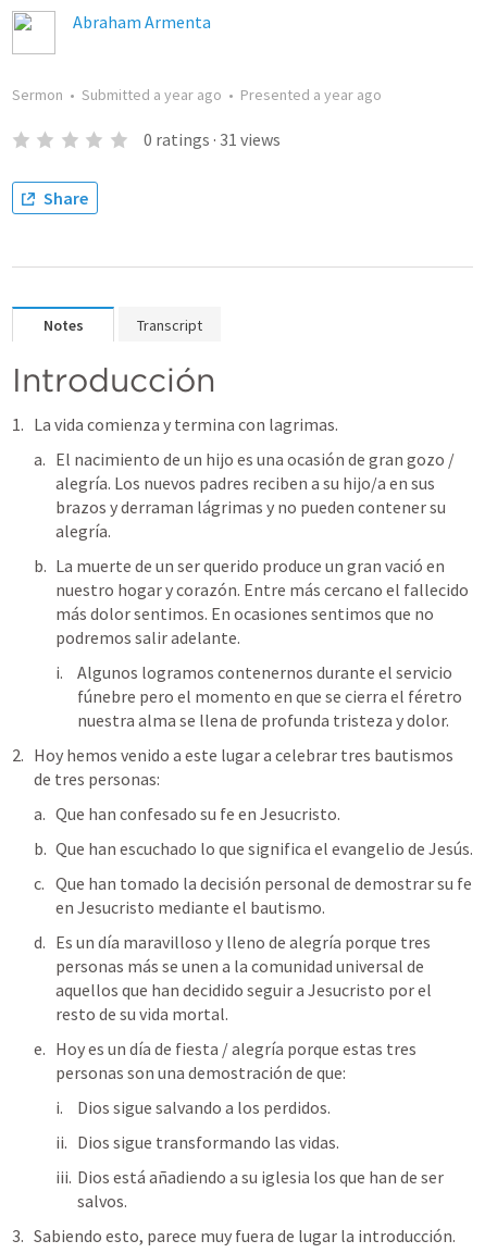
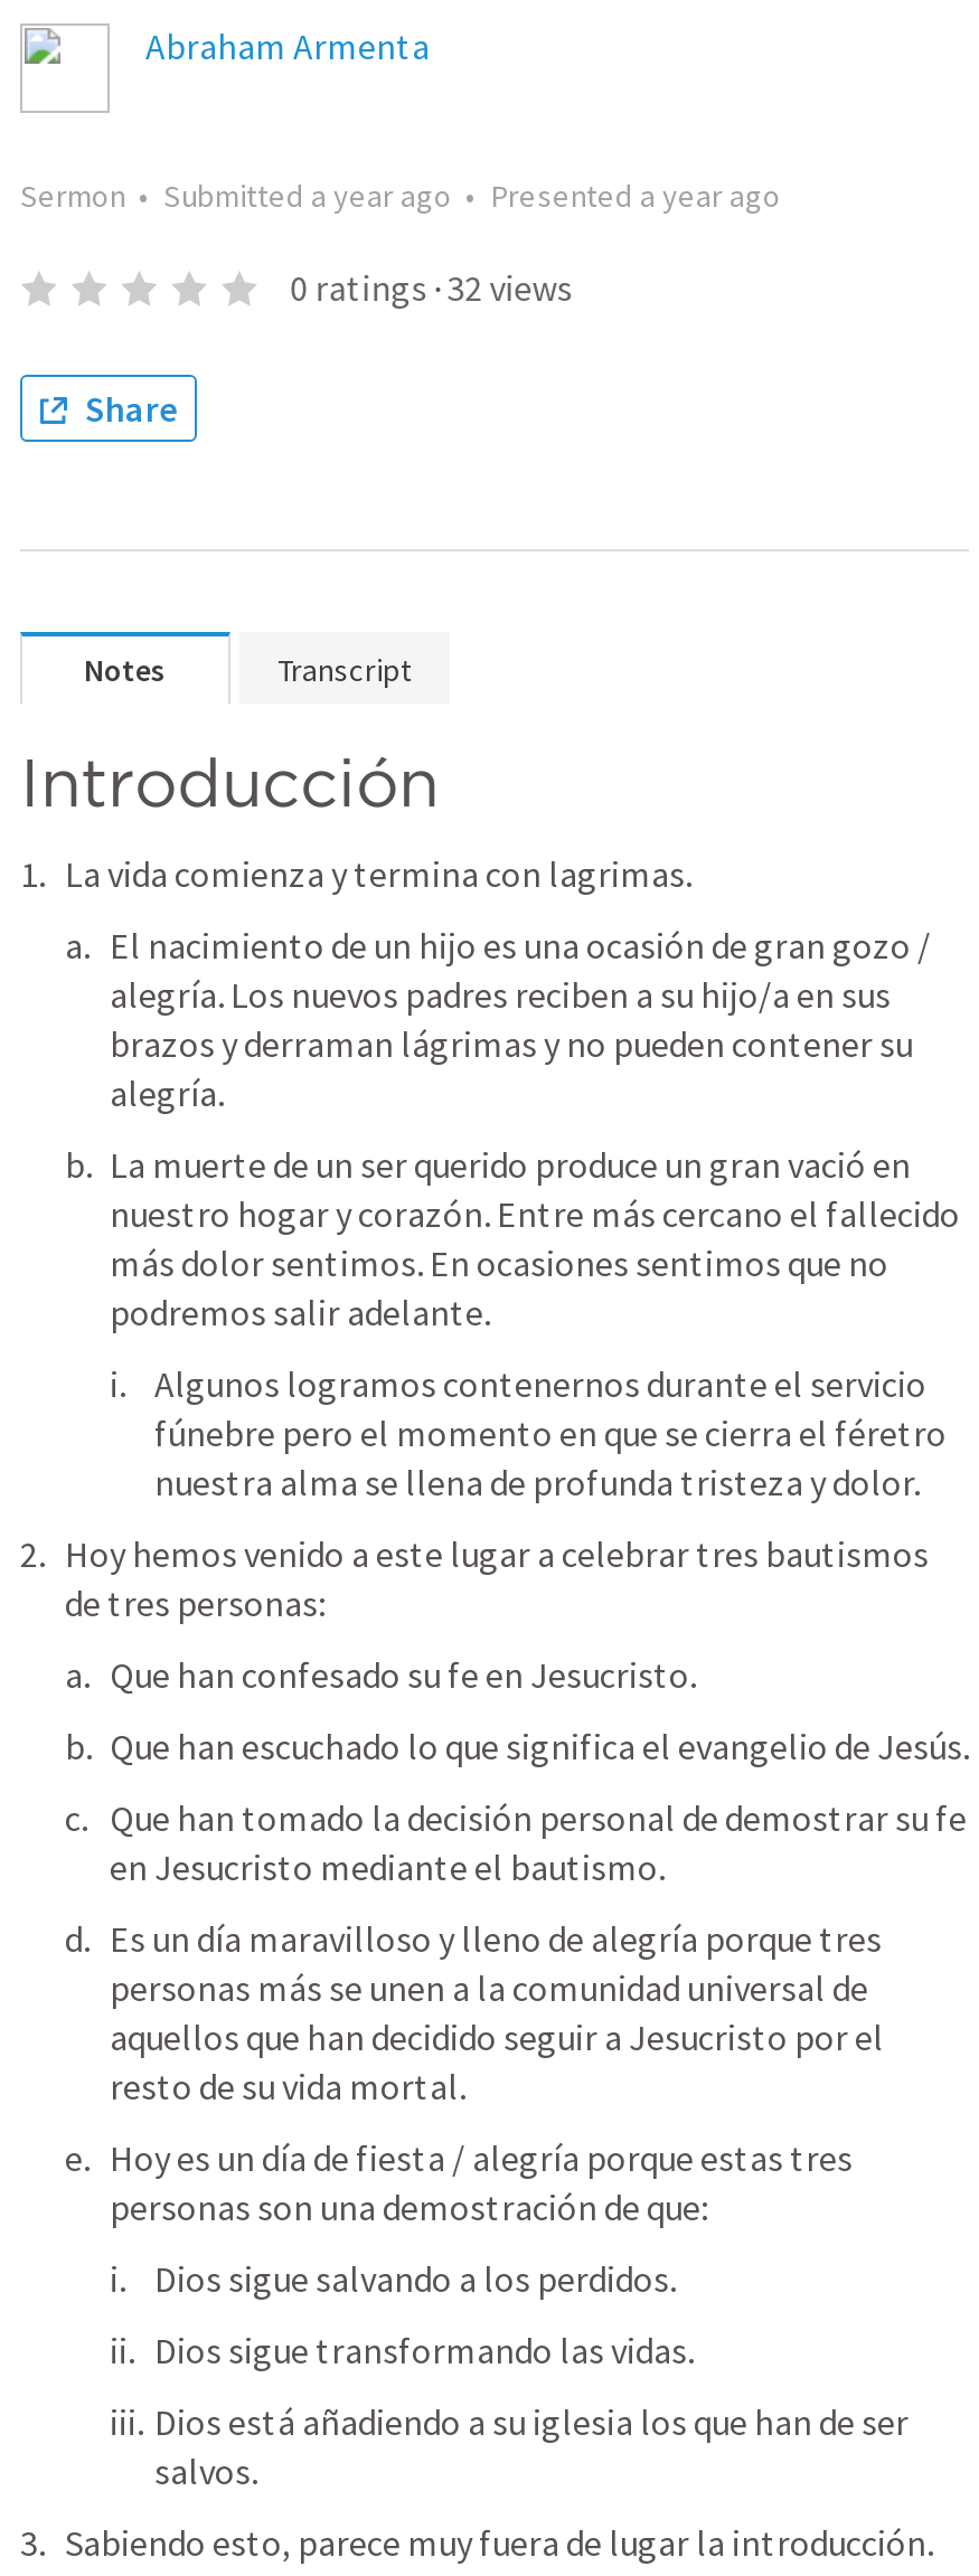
- 0 ratings · 31 views
+ 0 ratings · 32 views
